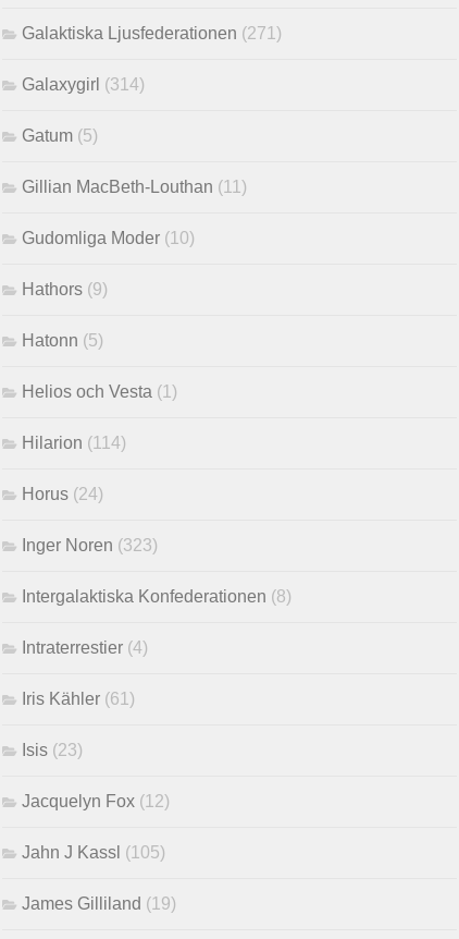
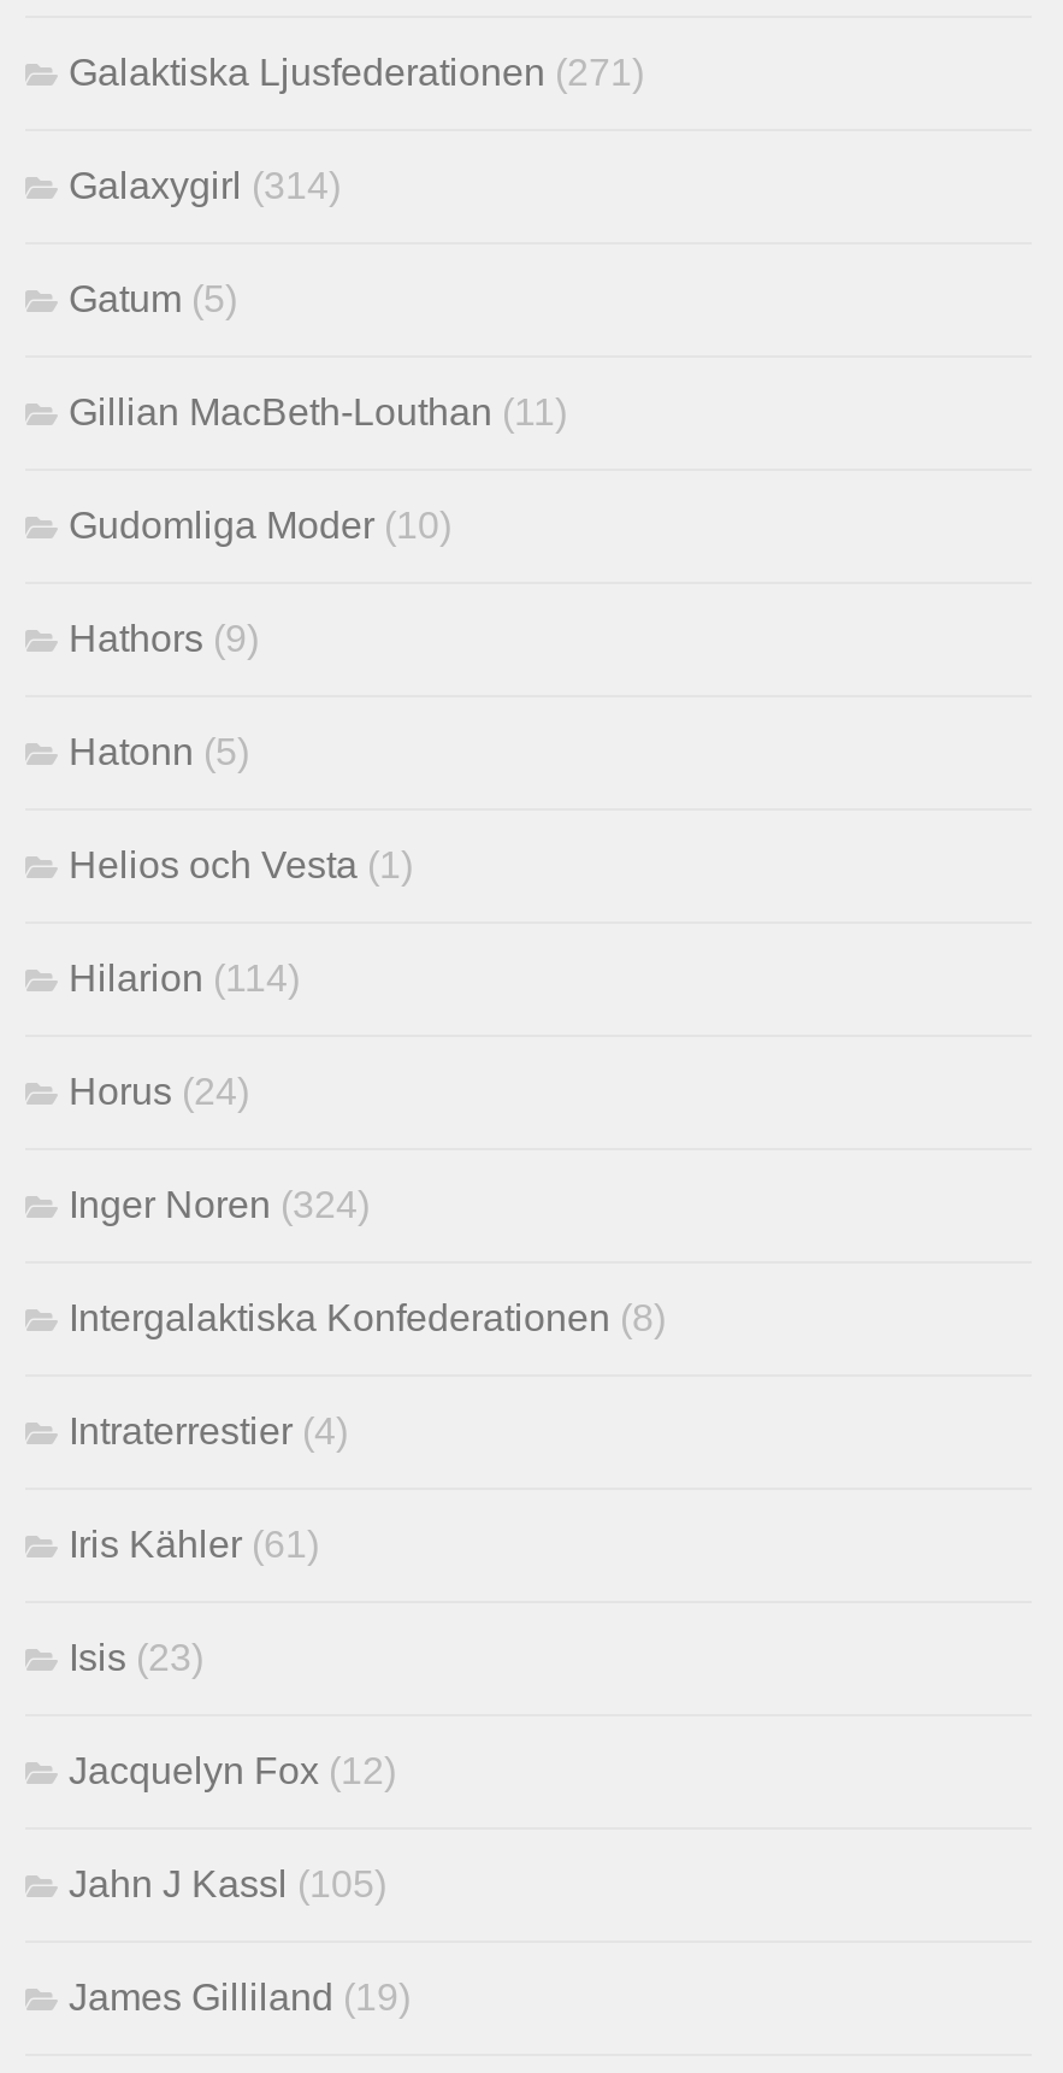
- Inger Noren (323)
+ Inger Noren (324)
